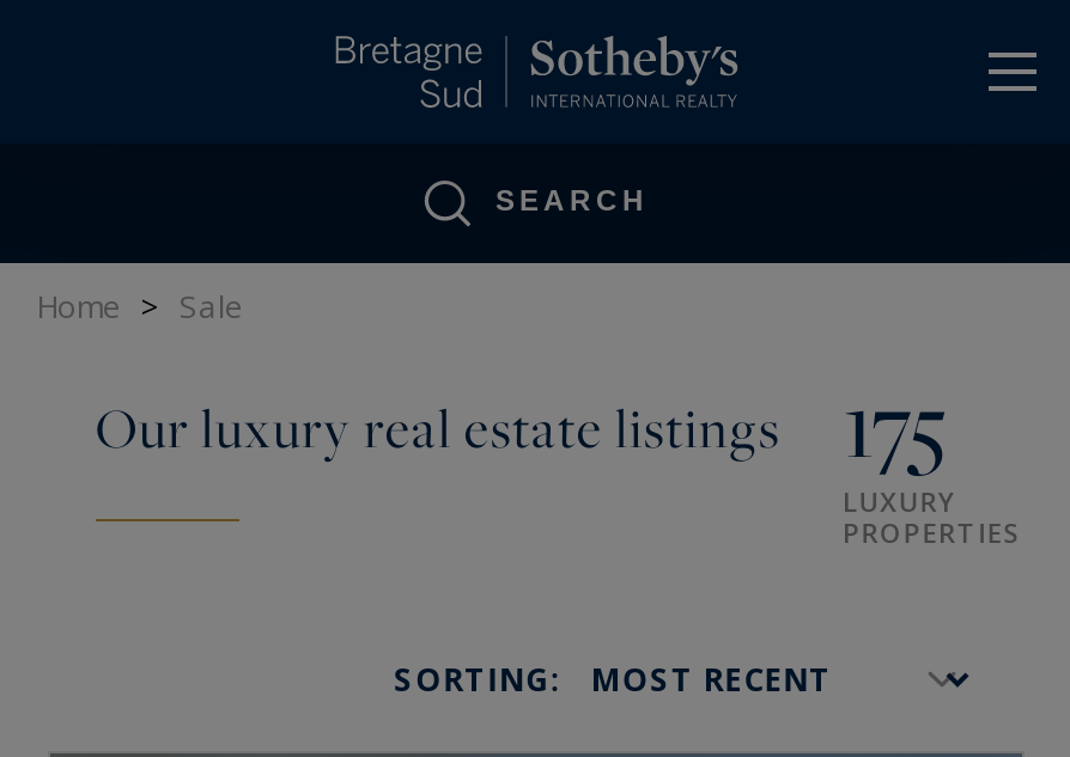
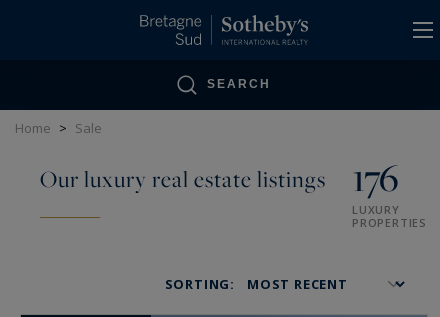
- Our luxury real estate listings 175
+ Our luxury real estate listings 176
